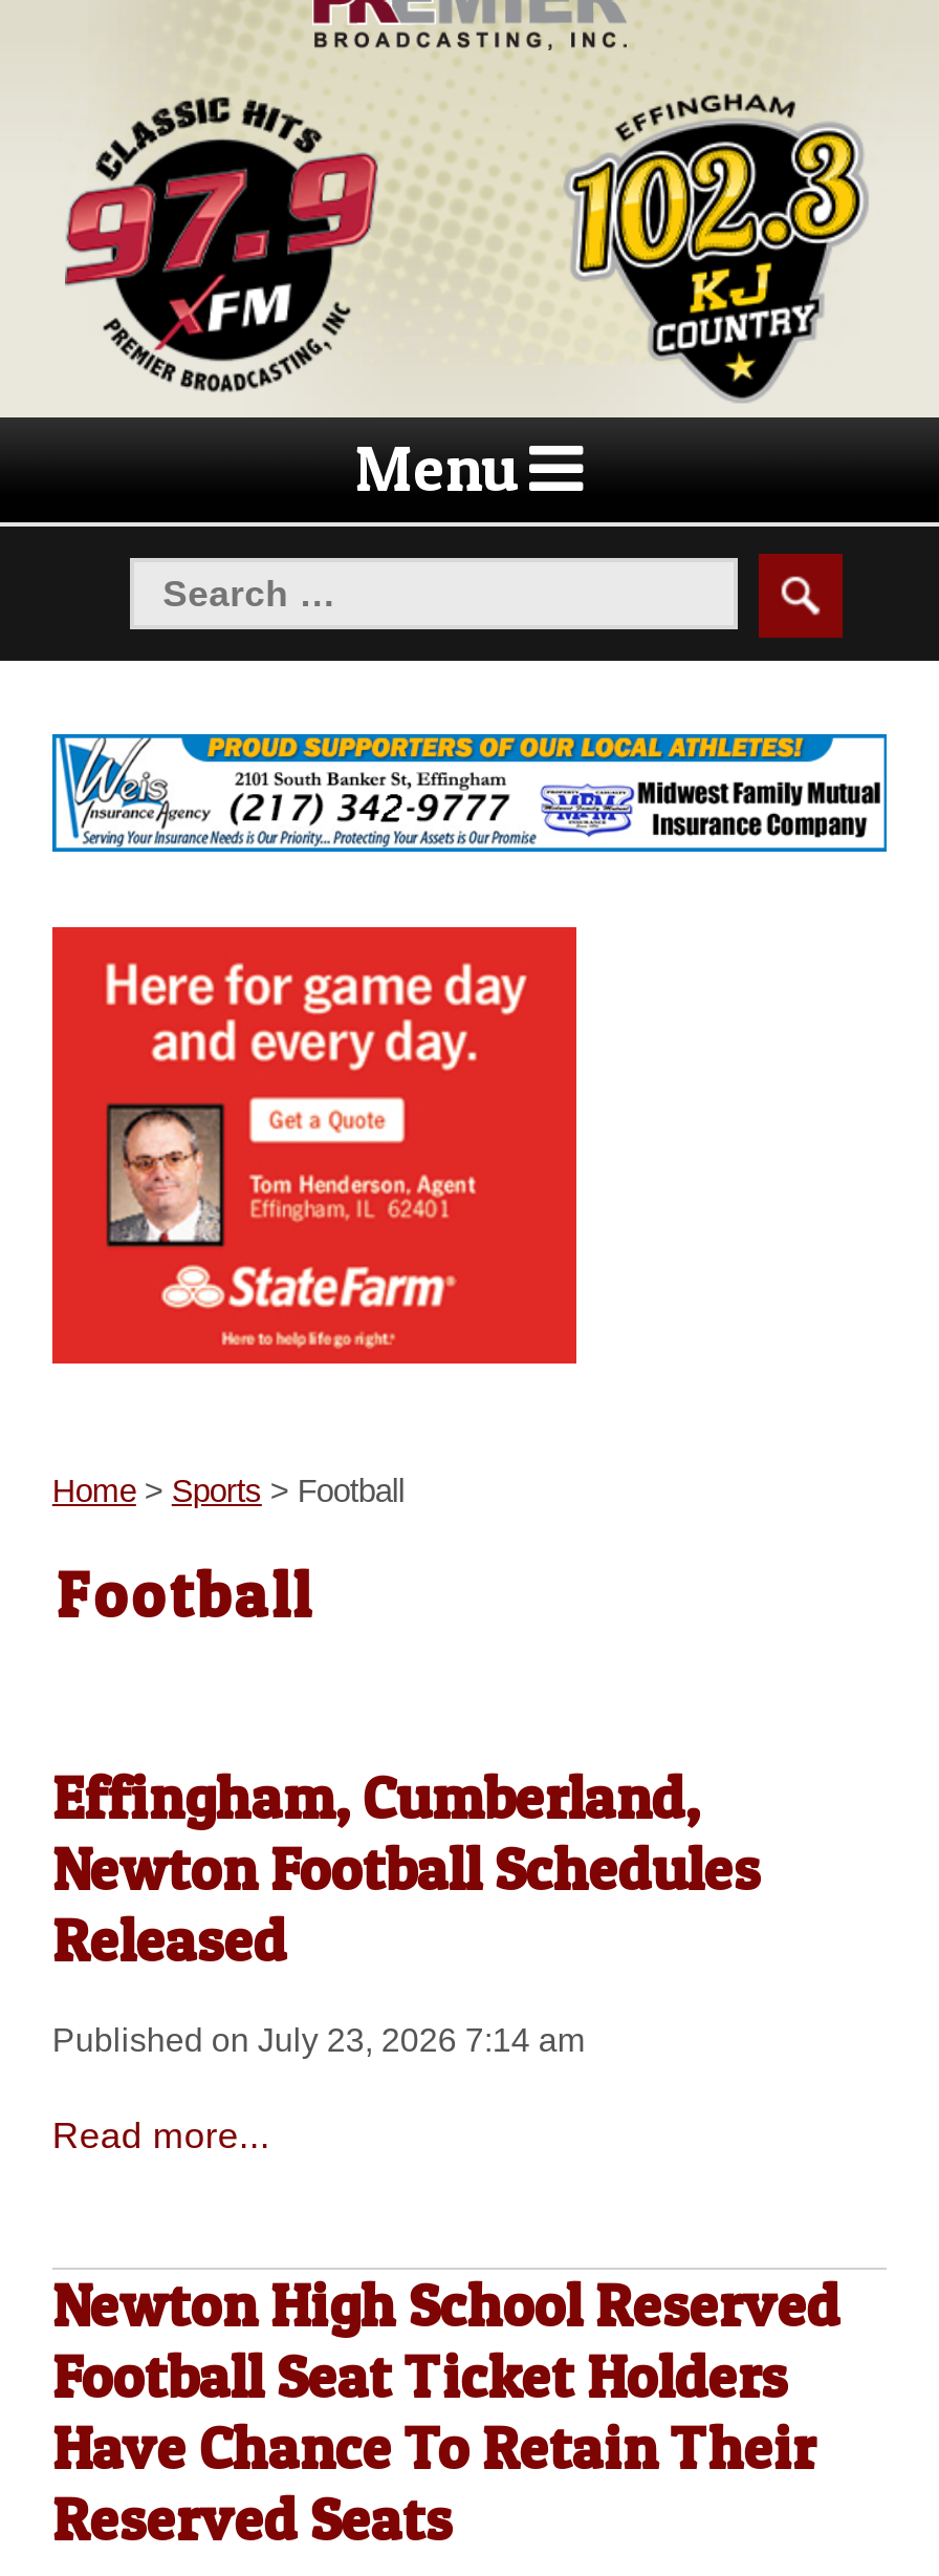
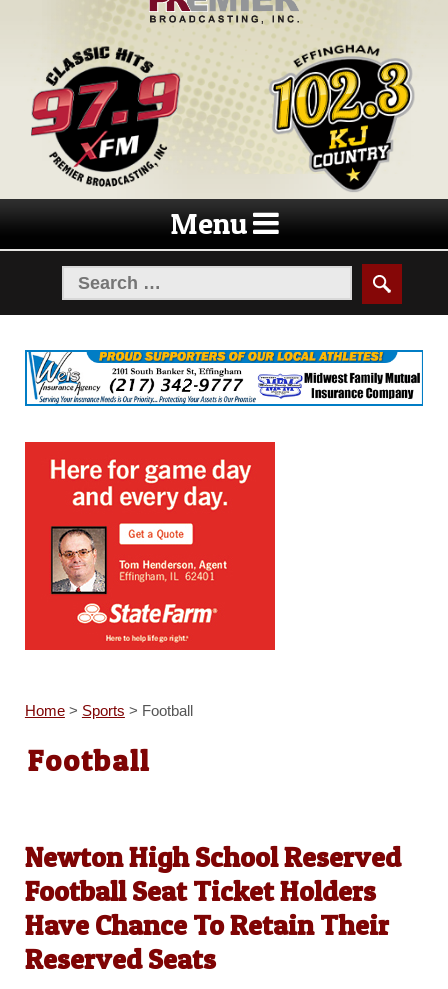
- Effingham, Cumberland,
- Newton Football Schedules
- Released
- Published on July 23, 2026 7:14 am
- Read more...
